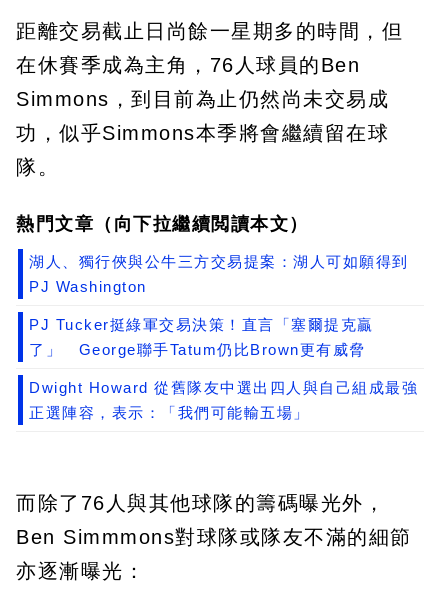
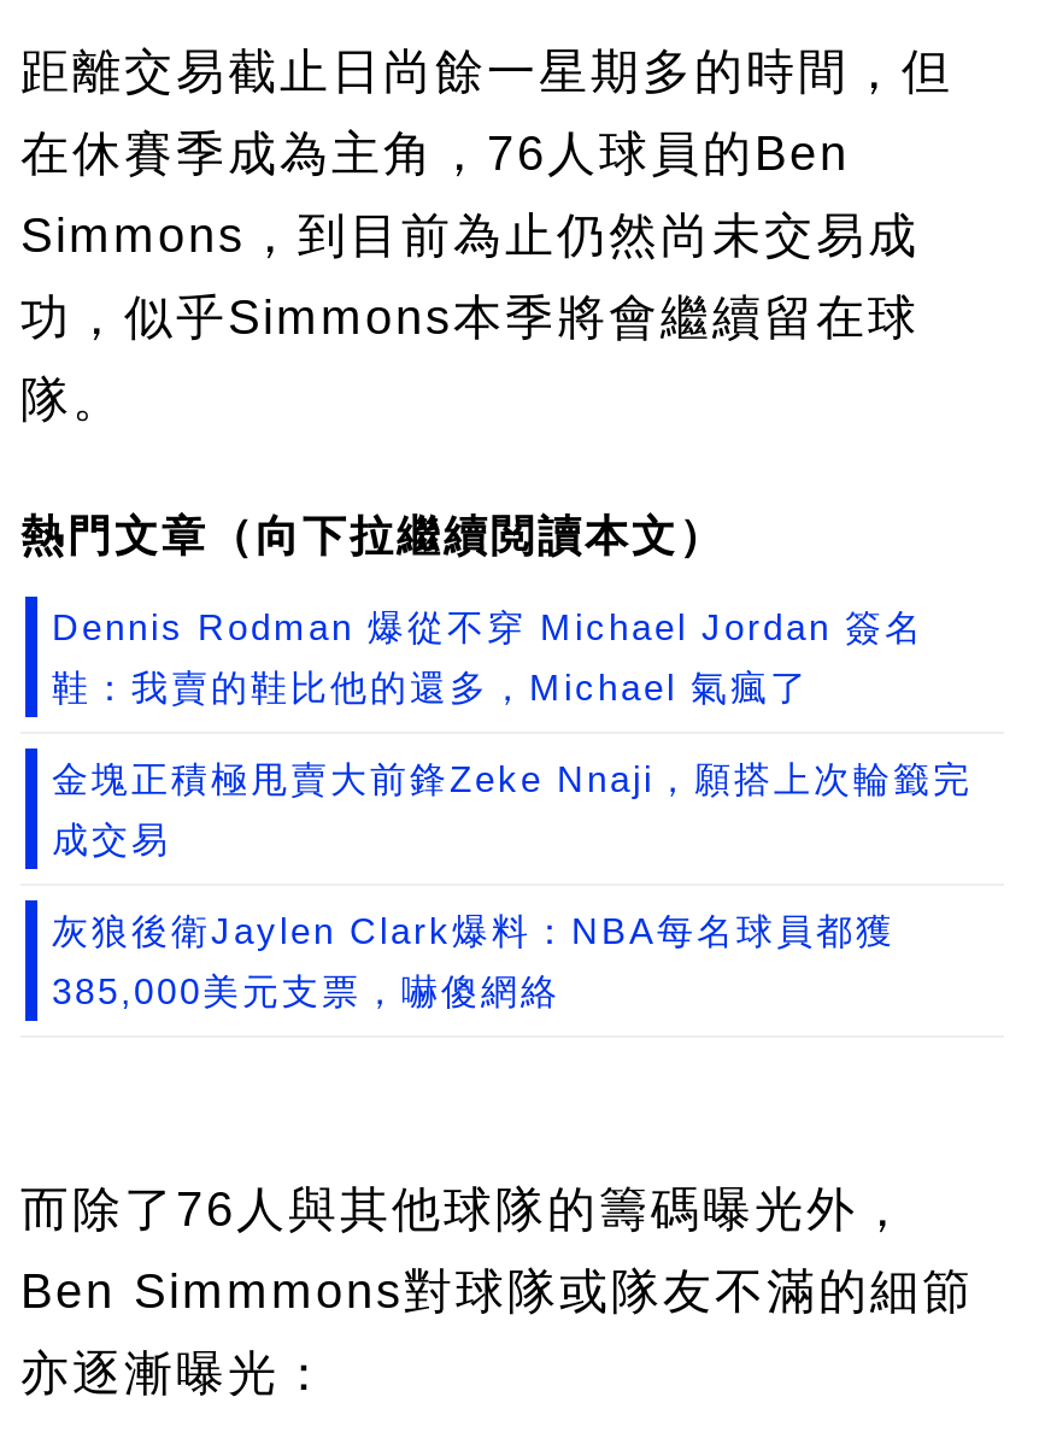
- 湖人、獨行俠與公牛三方交易提案：湖人可如願得到
+ Dennis Rodman 爆從不穿 Michael Jordan 簽名

- PJ Washington
+ 鞋：我賣的鞋比他的還多，Michael 氣瘋了

- PJ Tucker挺綠軍交易決策！直言「塞爾提克贏
+ 金塊正積極甩賣大前鋒Zeke Nnaji，願搭上次輪籤完

- 了」 George聯手Tatum仍比Brown更有威脅
+ 成交易

- Dwight Howard 從舊隊友中選出四人與自己組成最強
+ 灰狼後衛Jaylen Clark爆料：NBA每名球員都獲

- 正選陣容，表示：「我們可能輸五場」
+ 385,000美元支票，嚇傻網絡
